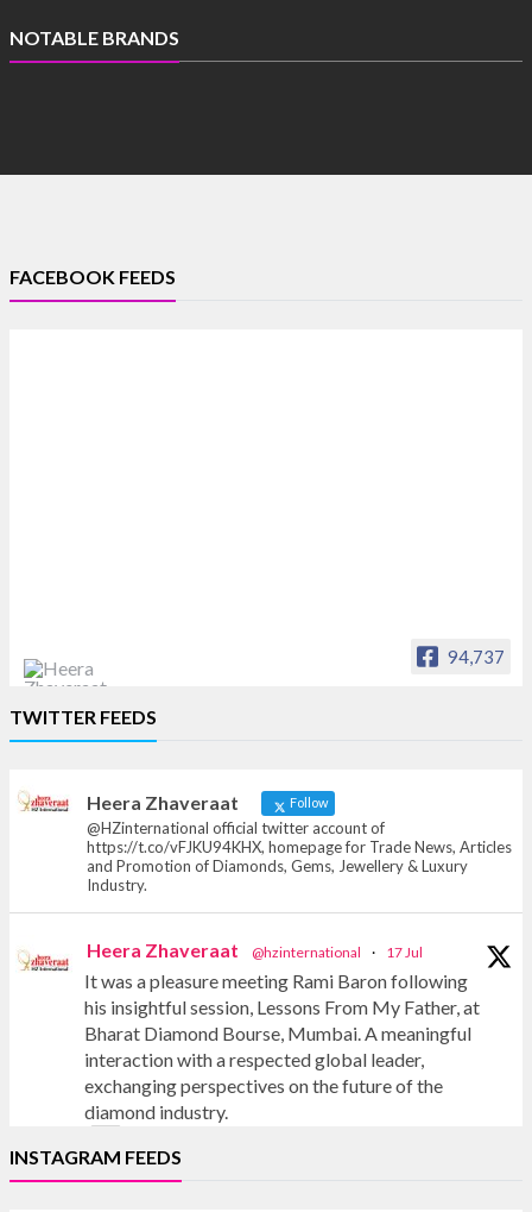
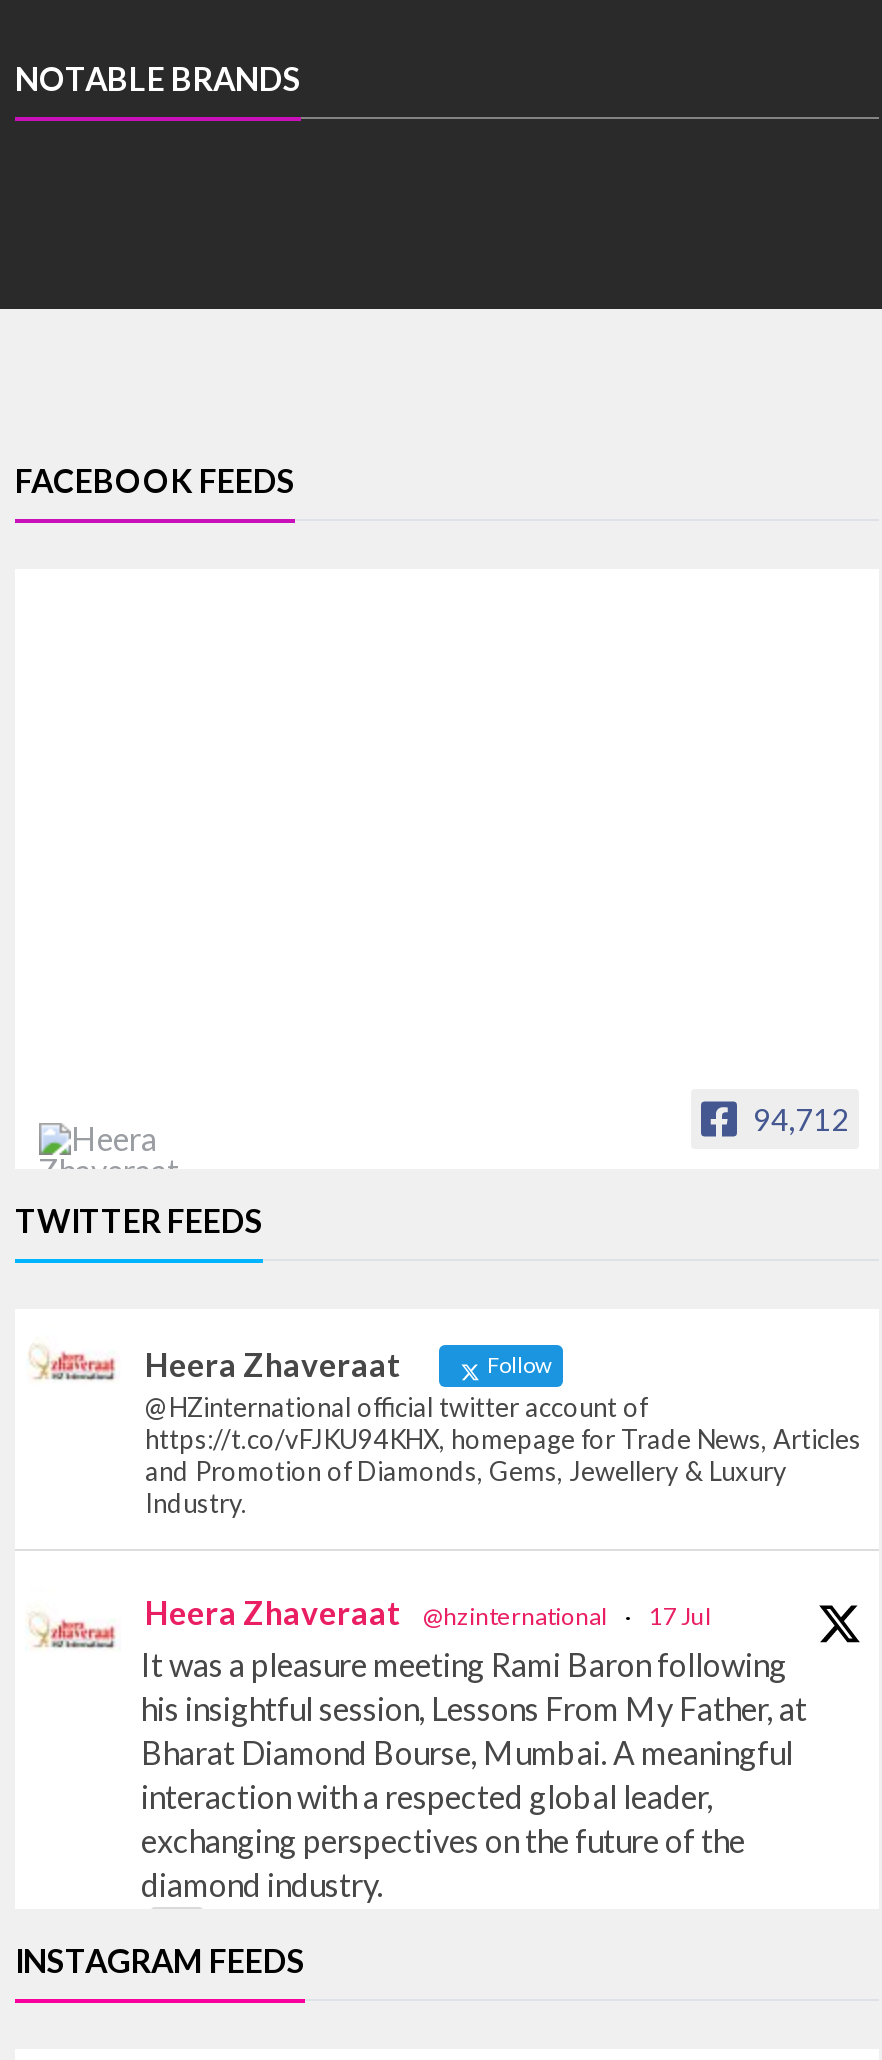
- 94,737
+ 94,712
